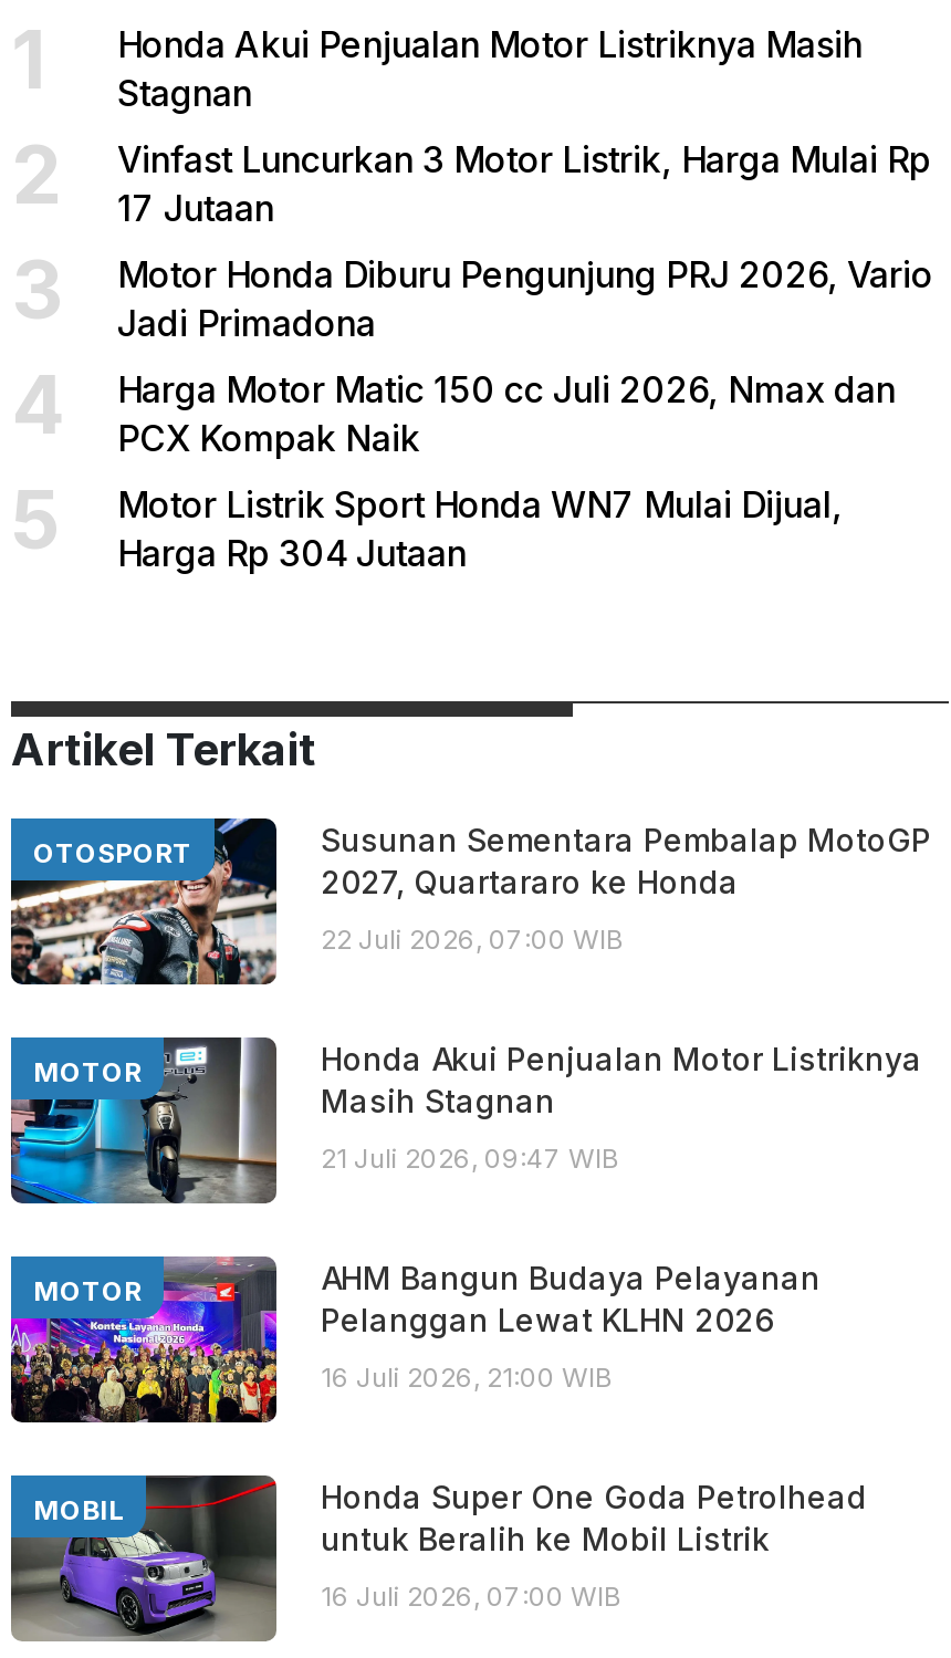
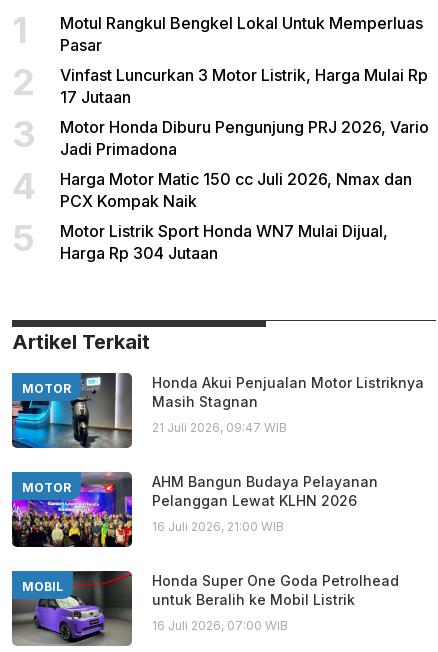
- Honda Akui Penjualan Motor Listriknya Masih
- Stagnan
+ Motul Rangkul Bengkel Lokal Untuk Memperluas
+ Pasar

- [image]
- OTOSPORT
- Susunan Sementara Pembalap MotoGP
- 2027, Quartararo ke Honda
- 22 Juli 2026, 07:00 WIB
